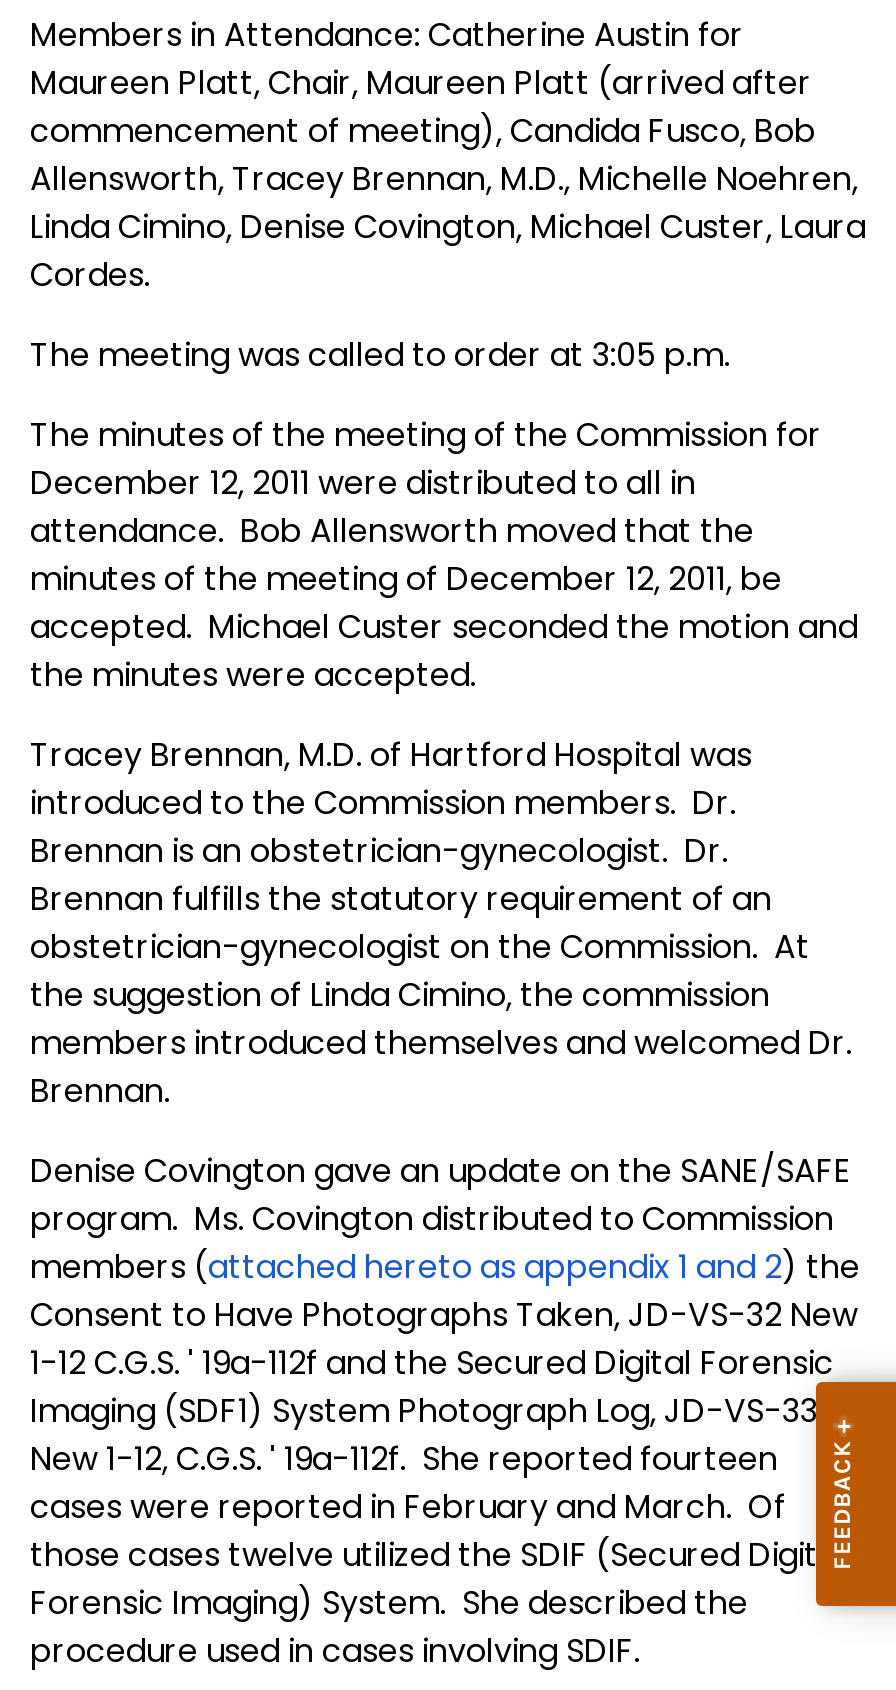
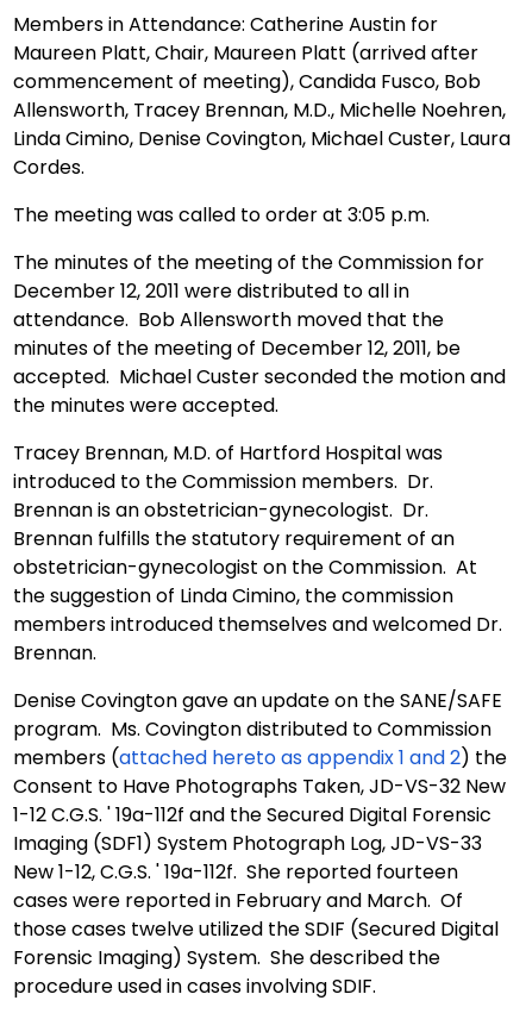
- [image]
